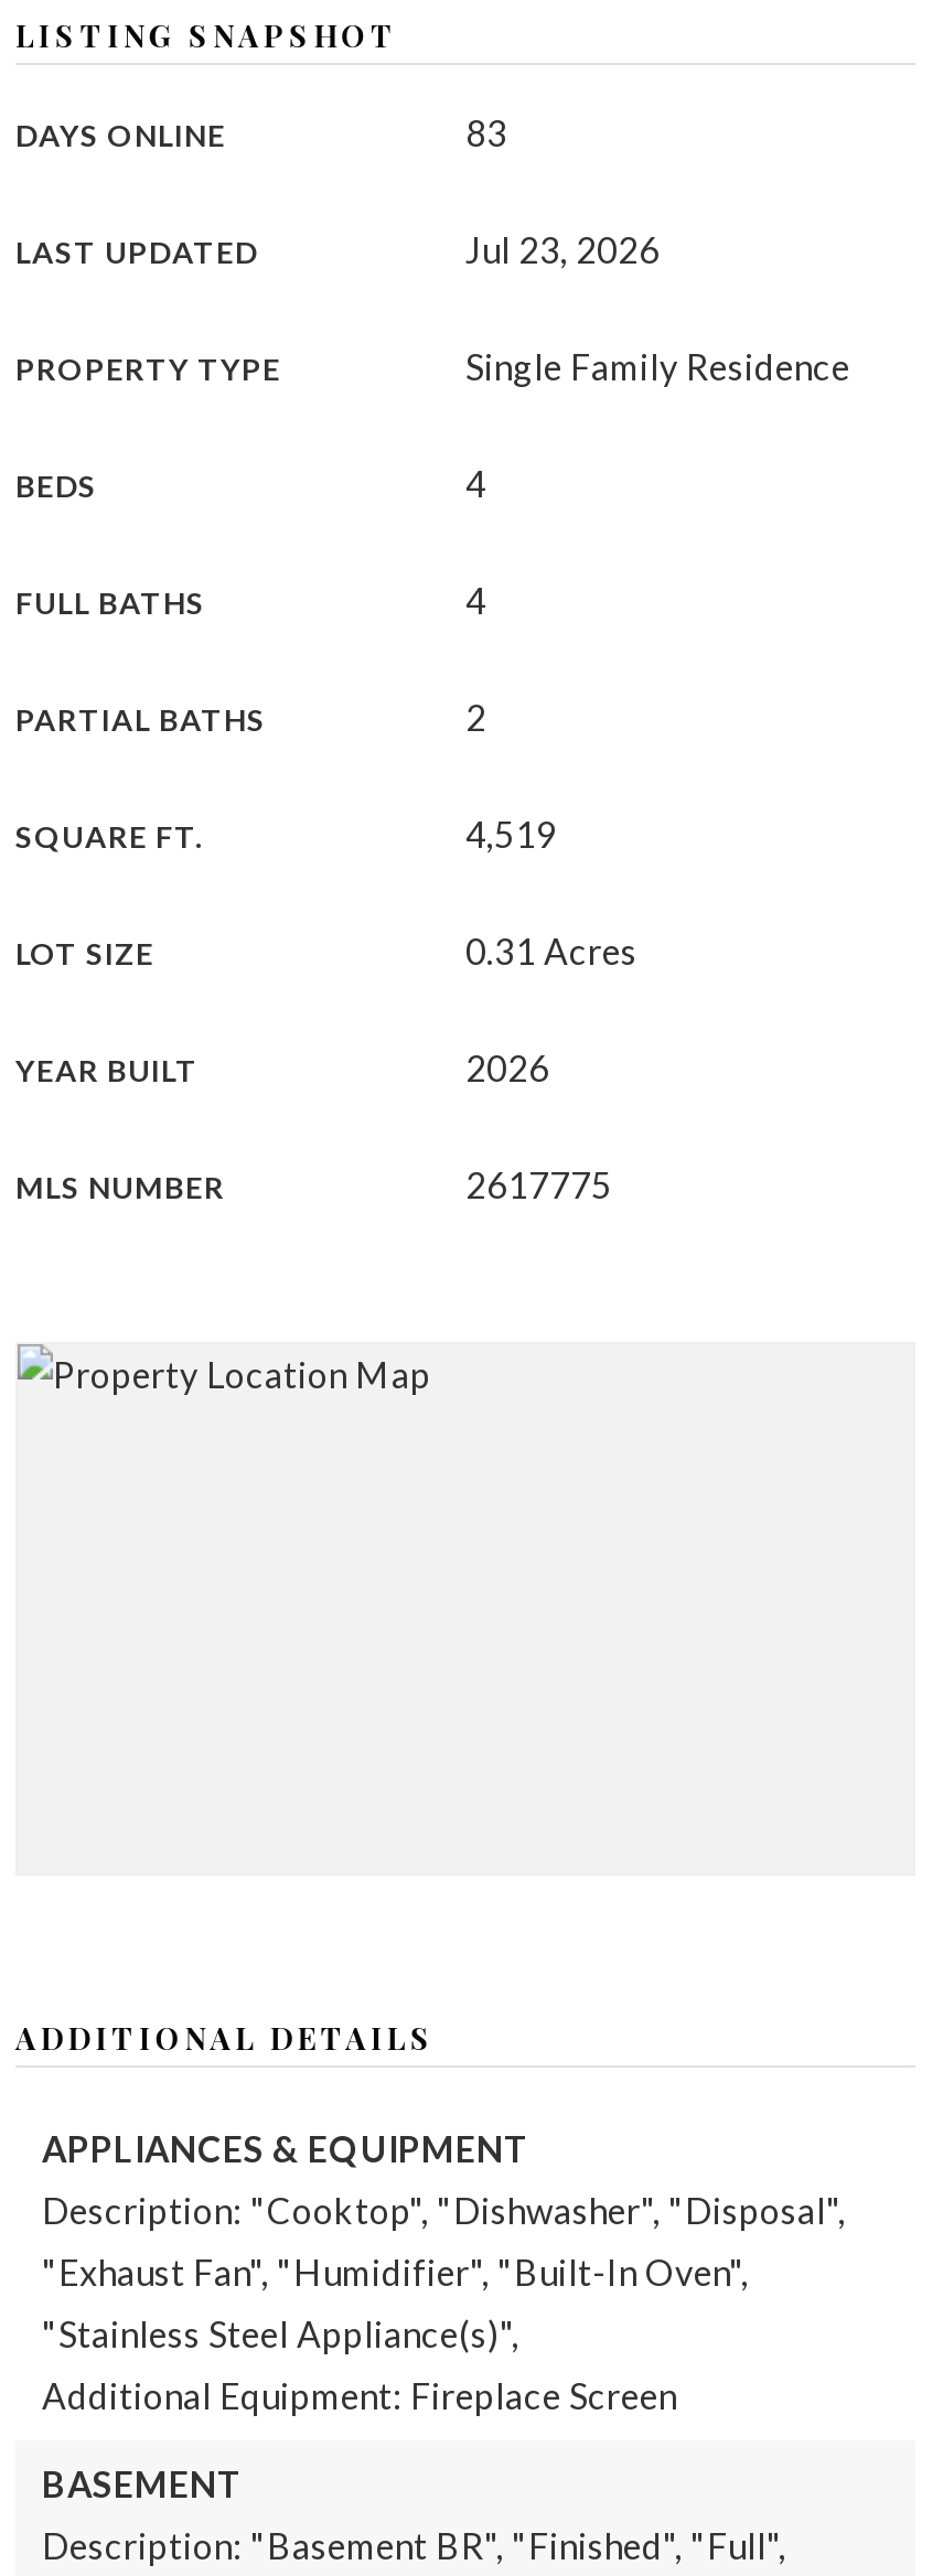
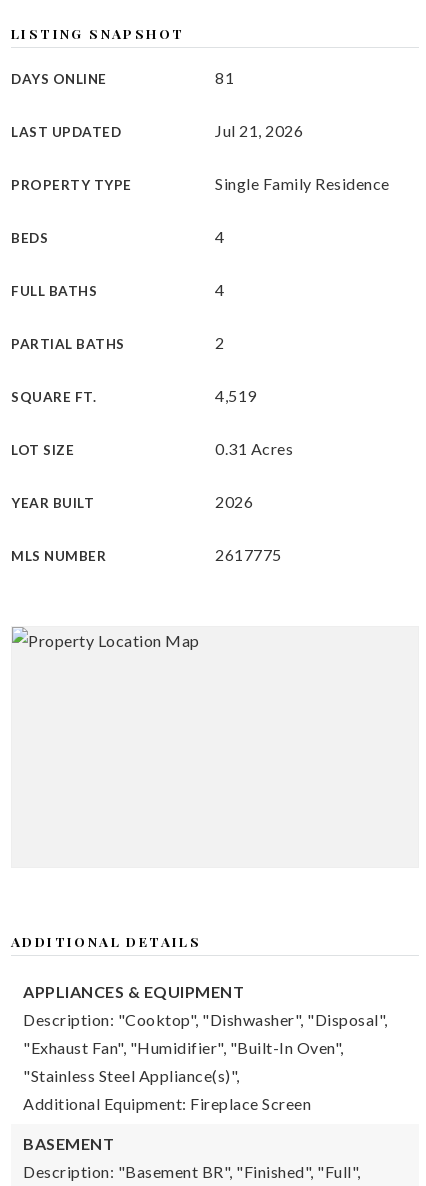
- 83
+ 81

- Jul 23, 2026
+ Jul 21, 2026
